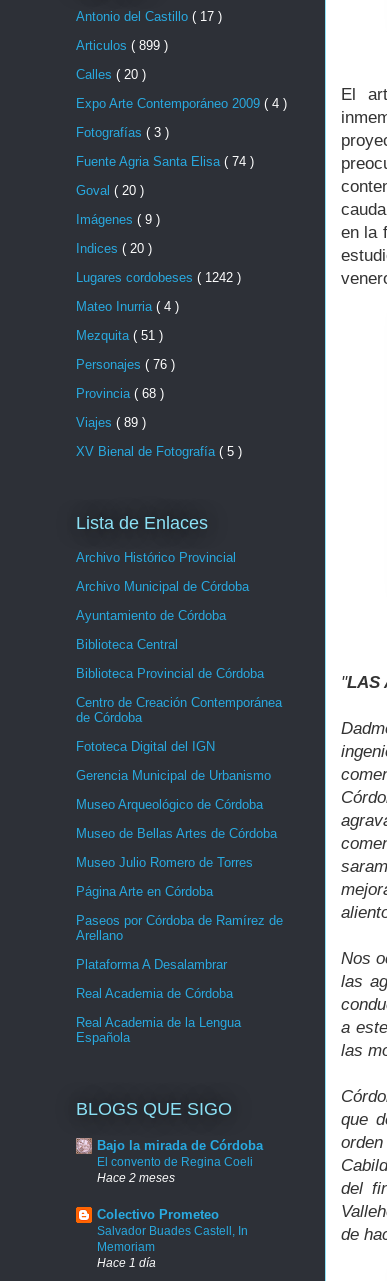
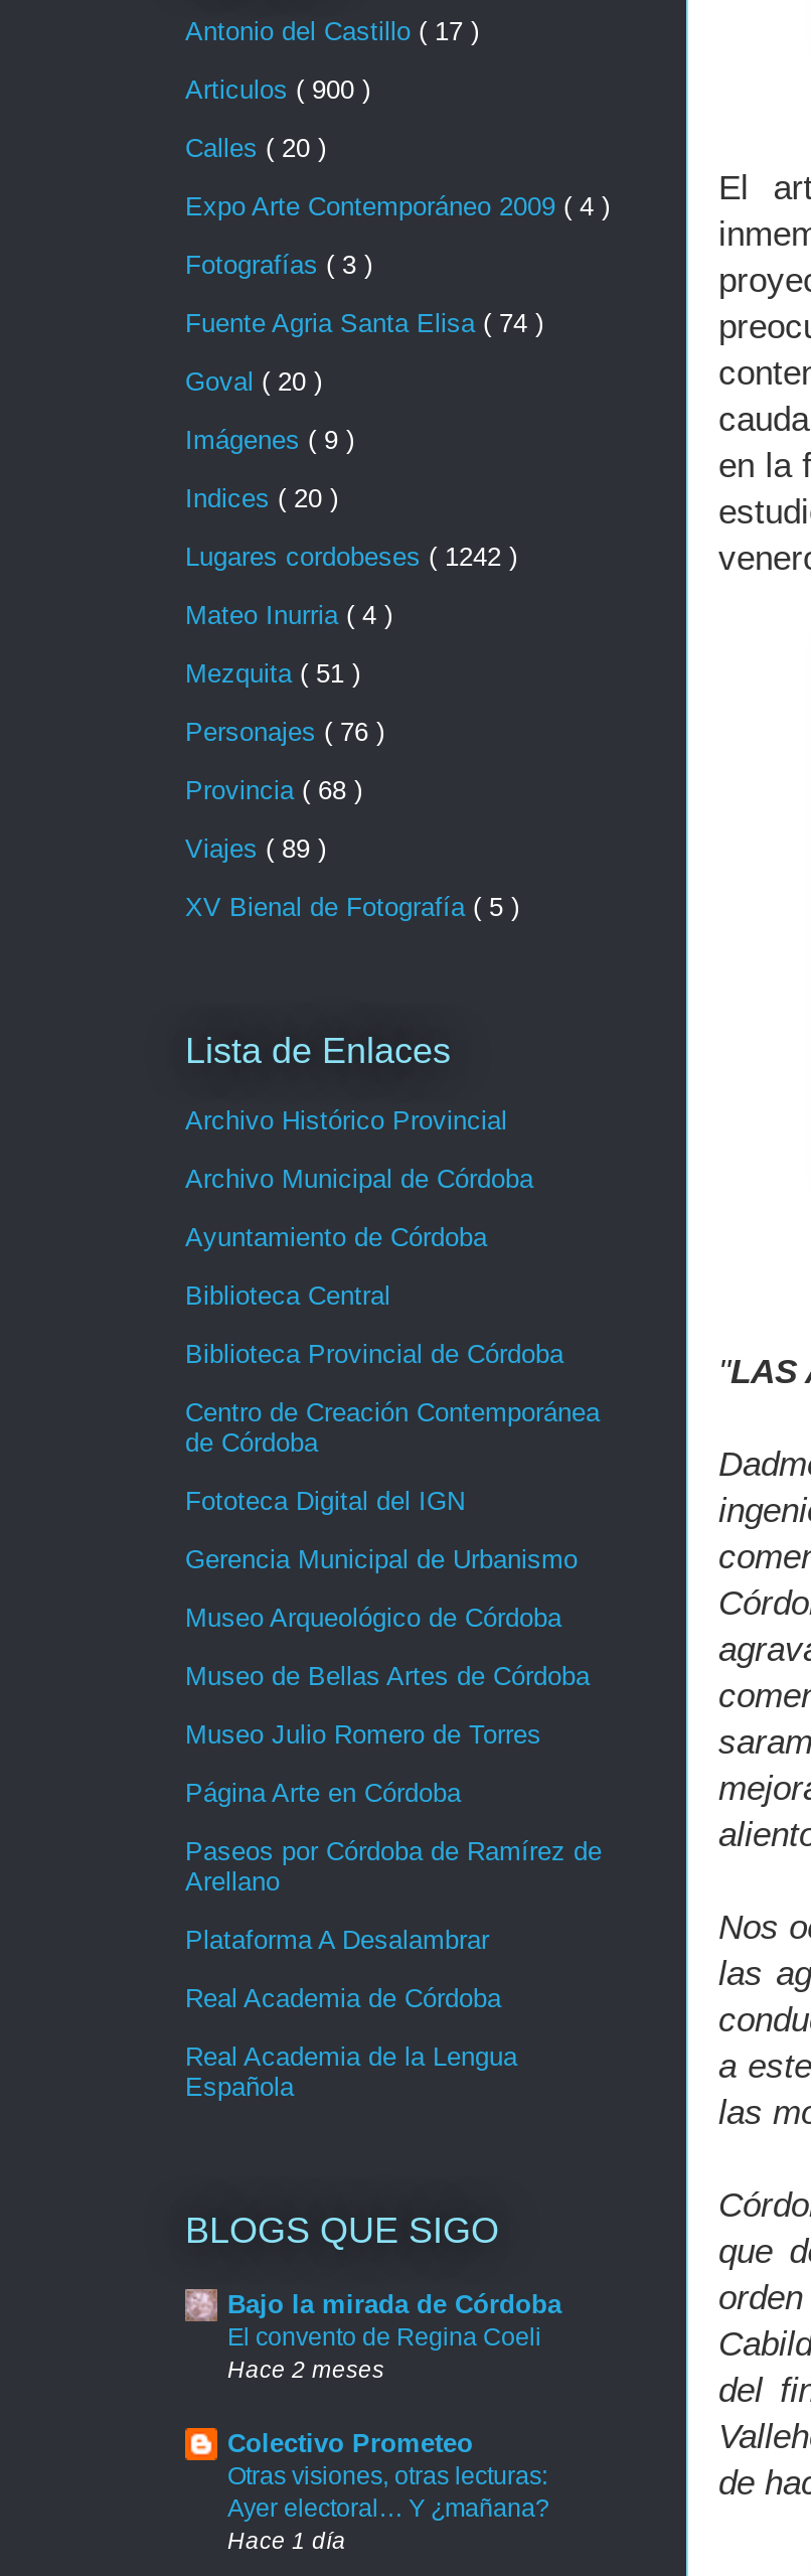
- Articulos ( 899 )
+ Articulos ( 900 )

- Salvador Buades Castell, In
- Memoriam
+ Otras visiones, otras lecturas:
+ Ayer electoral… Y ¿mañana?
